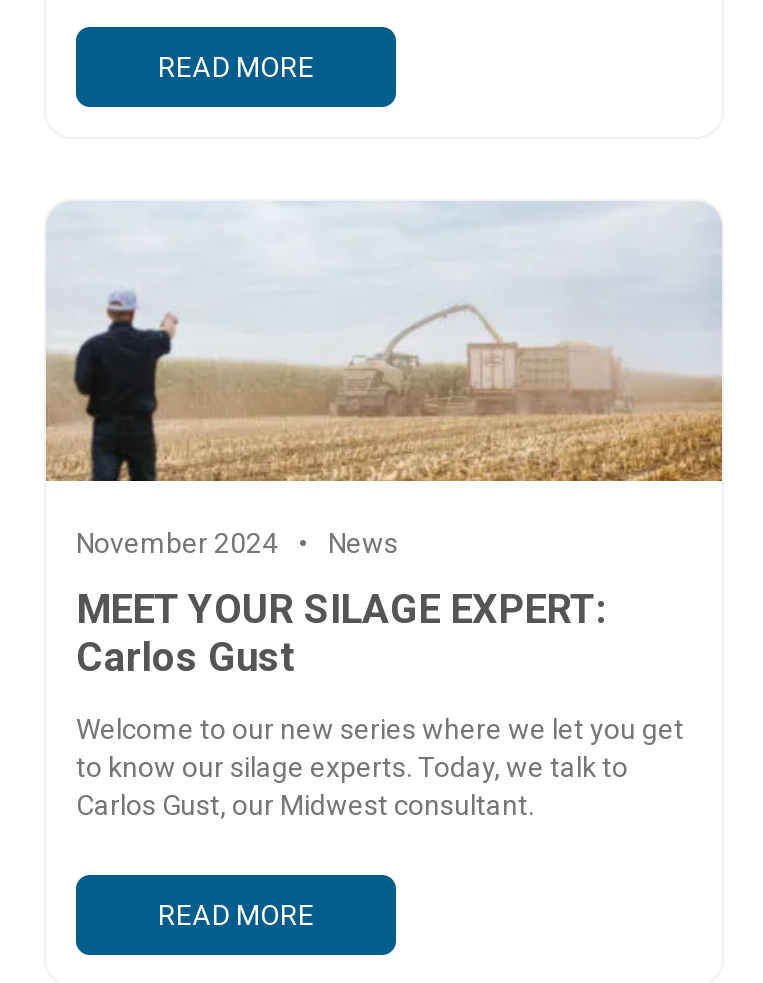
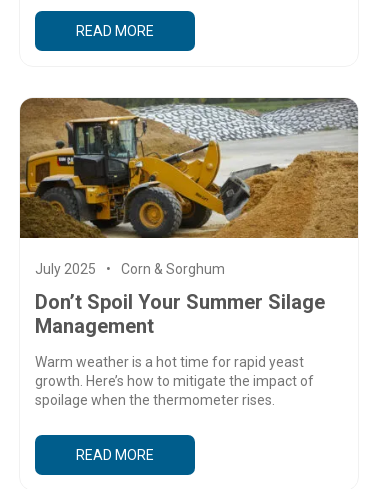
- [image]
- November 2024
- News
+ [image]
+ July 2025
+ Corn & Sorghum

- MEET YOUR SILAGE EXPERT:
- Carlos Gust
+ Don’t Spoil Your Summer Silage
+ Management

- Welcome to our new series where we let you get
- to know our silage experts. Today, we talk to
- Carlos Gust, our Midwest consultant.
+ Warm weather is a hot time for rapid yeast
+ growth. Here’s how to mitigate the impact of
+ spoilage when the thermometer rises.
